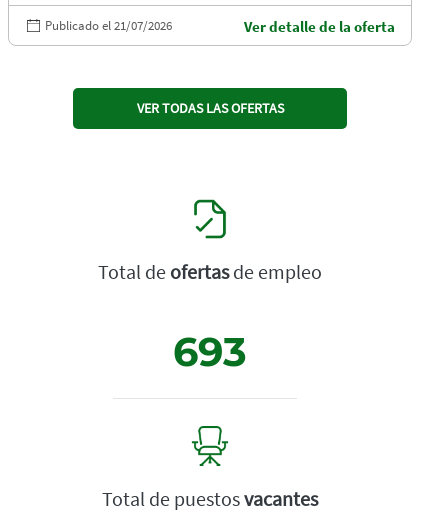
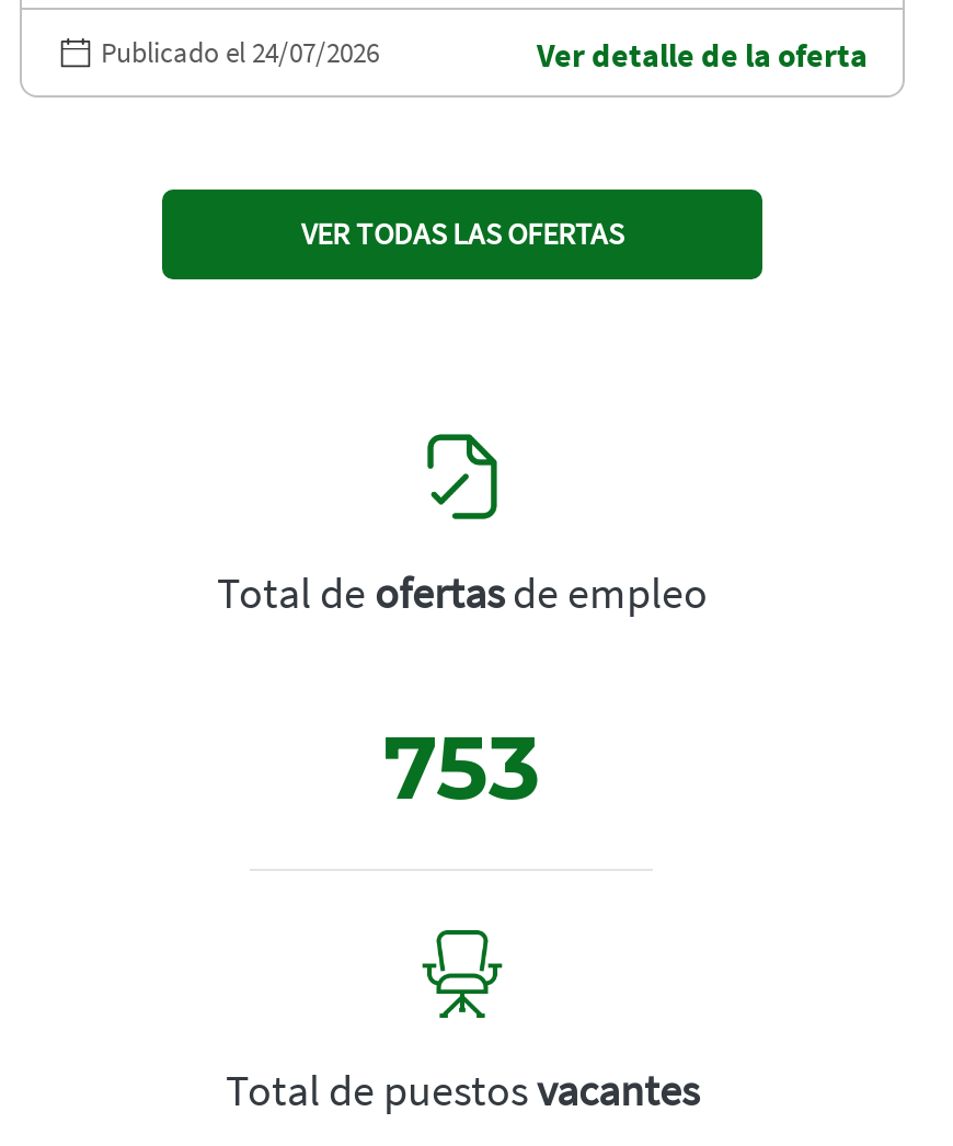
- Publicado el 21/07/2026
+ Publicado el 24/07/2026

- 693
+ 753
